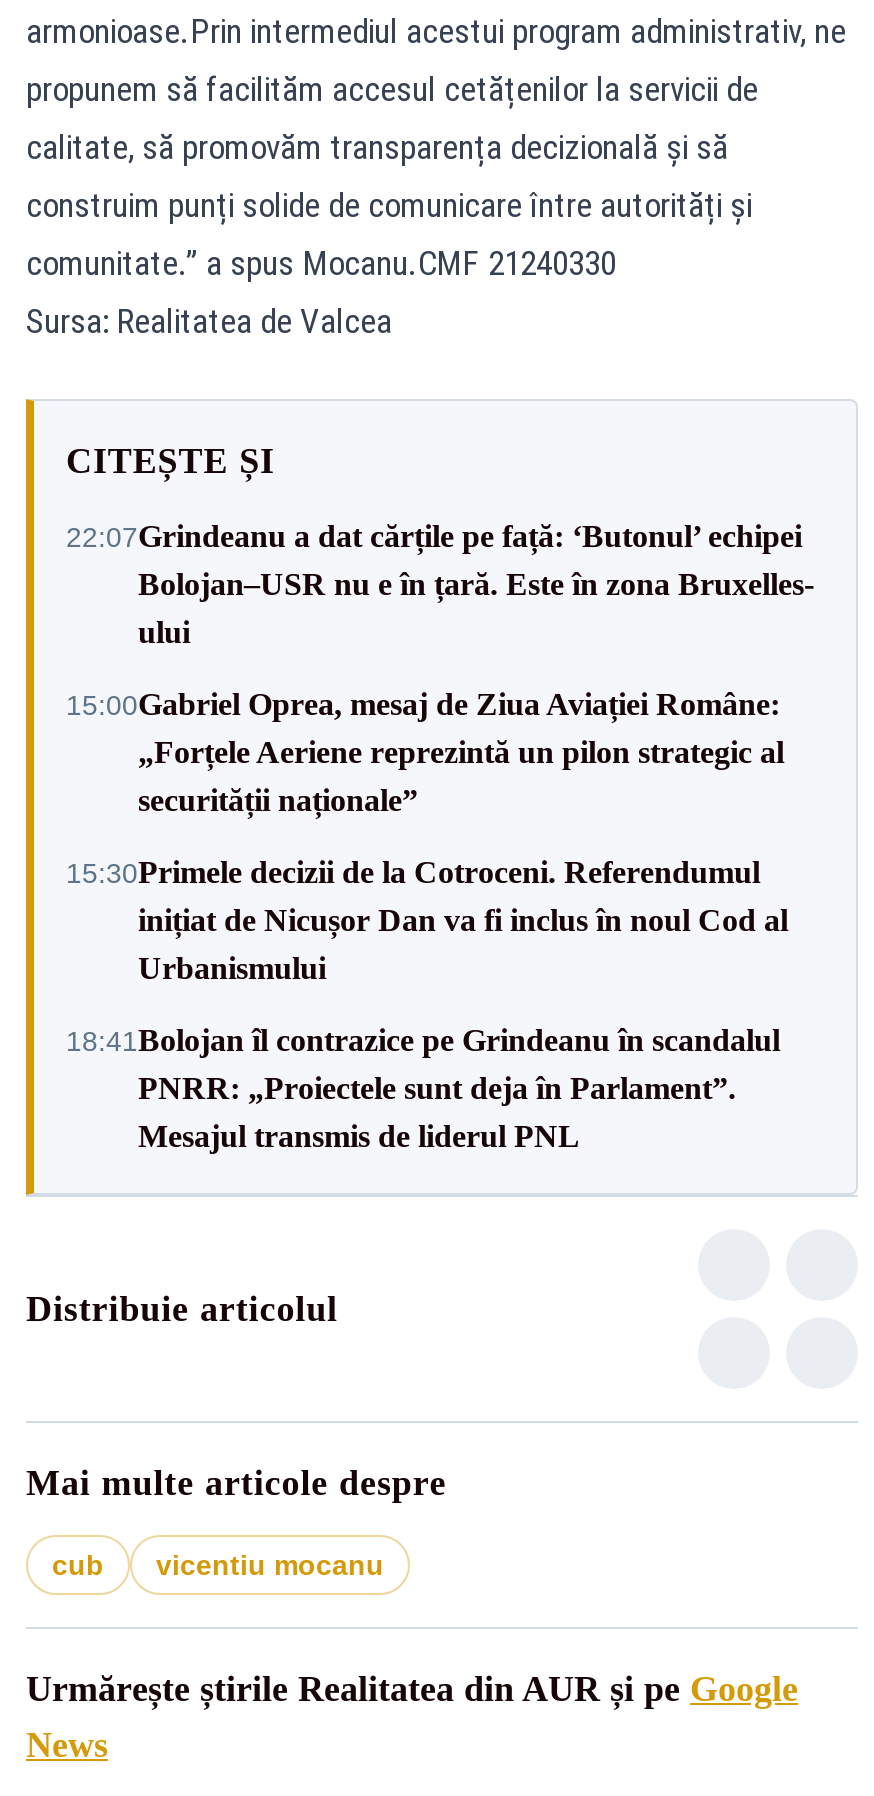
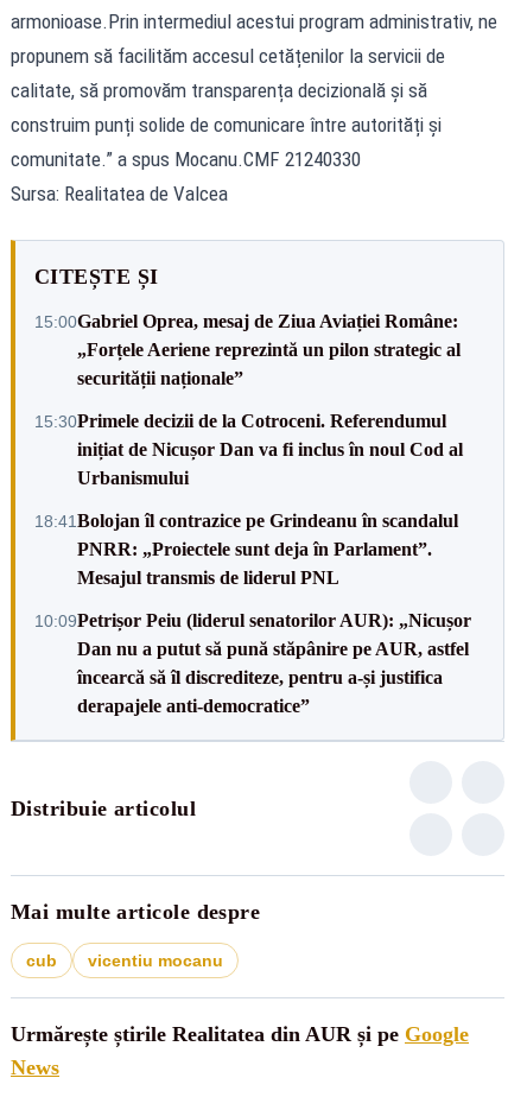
- 22:07Grindeanu a dat cărțile pe față: ‘Butonul’ echipei
- Bolojan–USR nu e în țară. Este în zona Bruxelles-
- ului

moved up: 15:00Gabriel Oprea, mesaj de Ziua Aviației Române: | „Forțele Aeriene reprezintă un pilon strategic al | securității naționale” | ... | PNRR: „Proiectele sunt deja în Parlament”. | Mesajul transmis de liderul PNL

+ 10:09Petrișor Peiu (liderul senatorilor AUR): „Nicușor
+ Dan nu a putut să pună stăpânire pe AUR, astfel
+ încearcă să îl discrediteze, pentru a-și justifica
+ derapajele anti-democratice”
